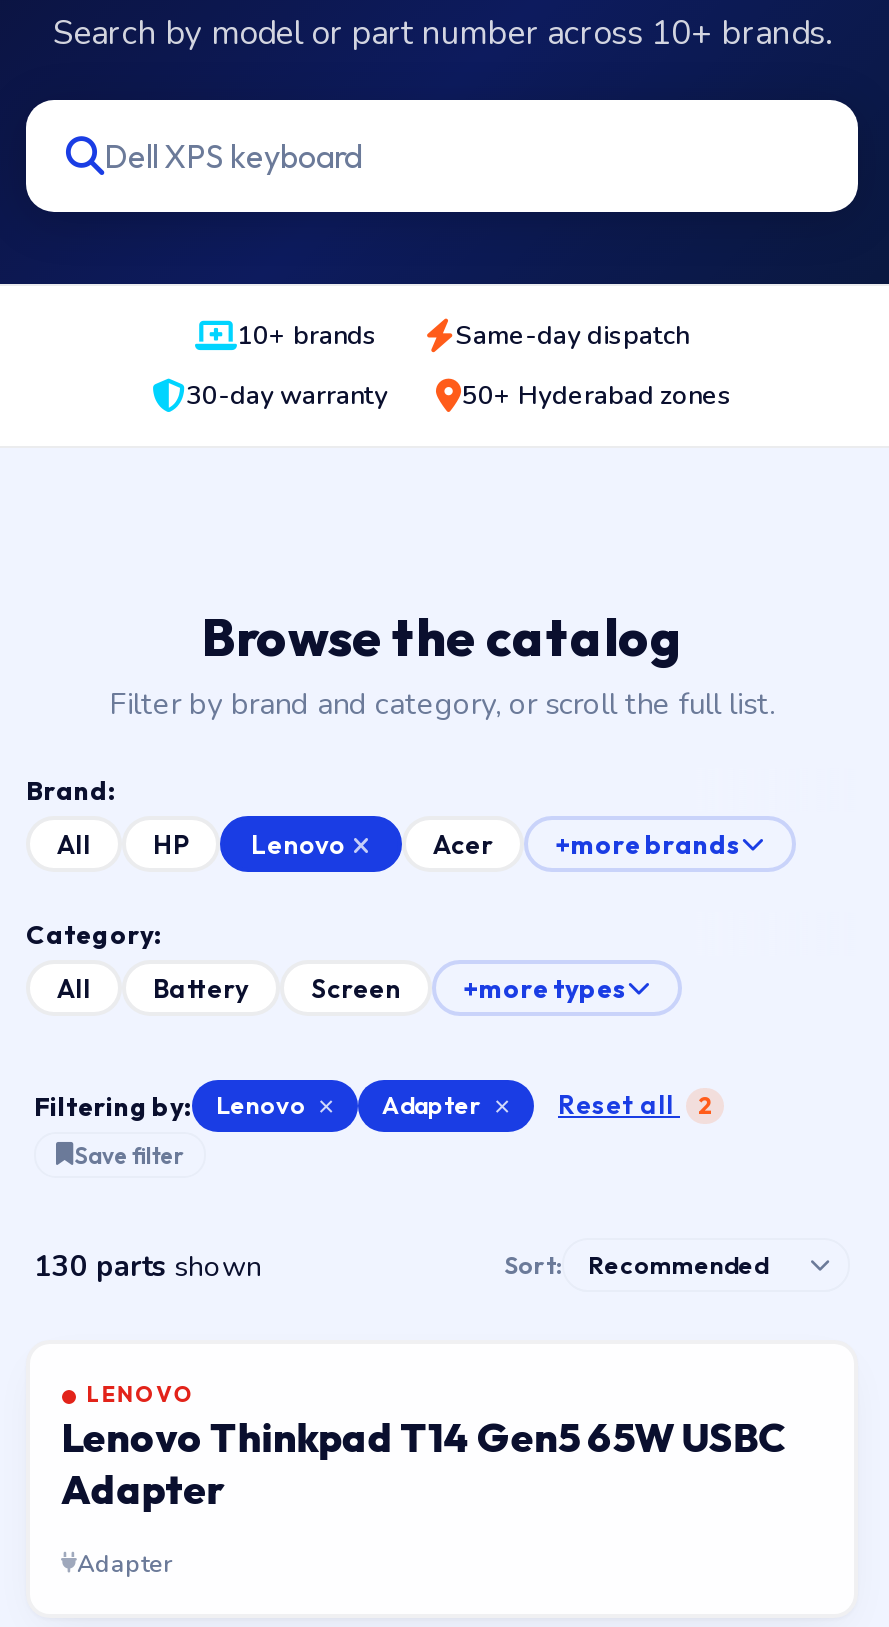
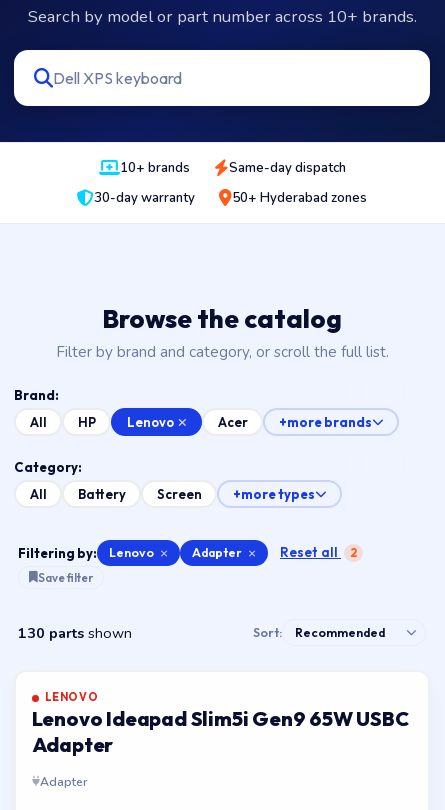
- Lenovo Thinkpad T14 Gen5 65W USBC
+ Lenovo Ideapad Slim5i Gen9 65W USBC
